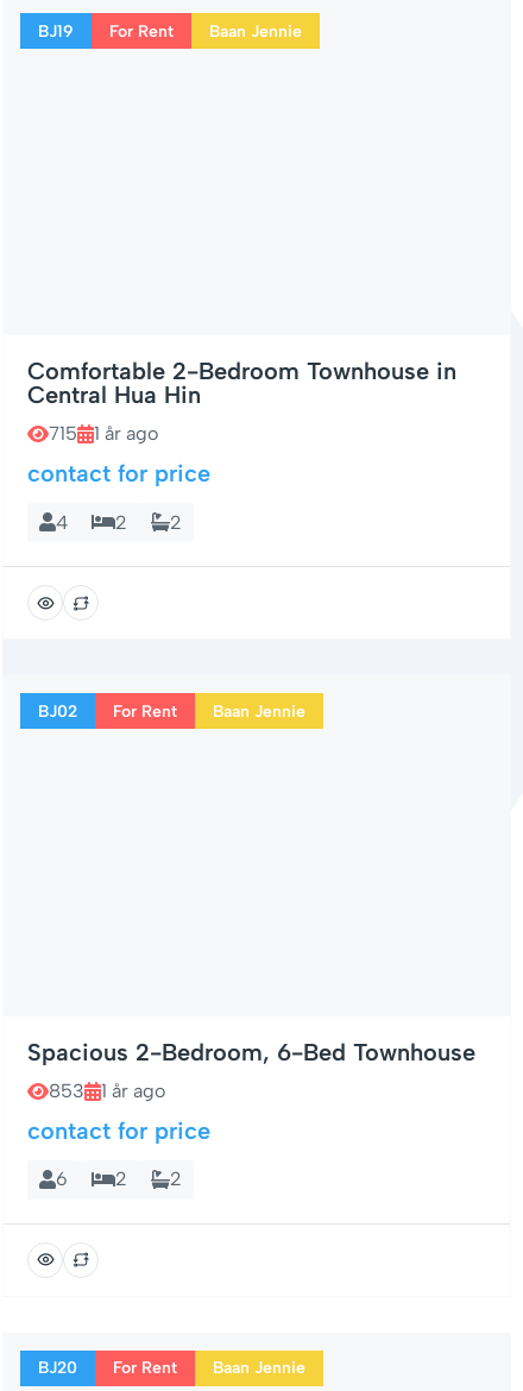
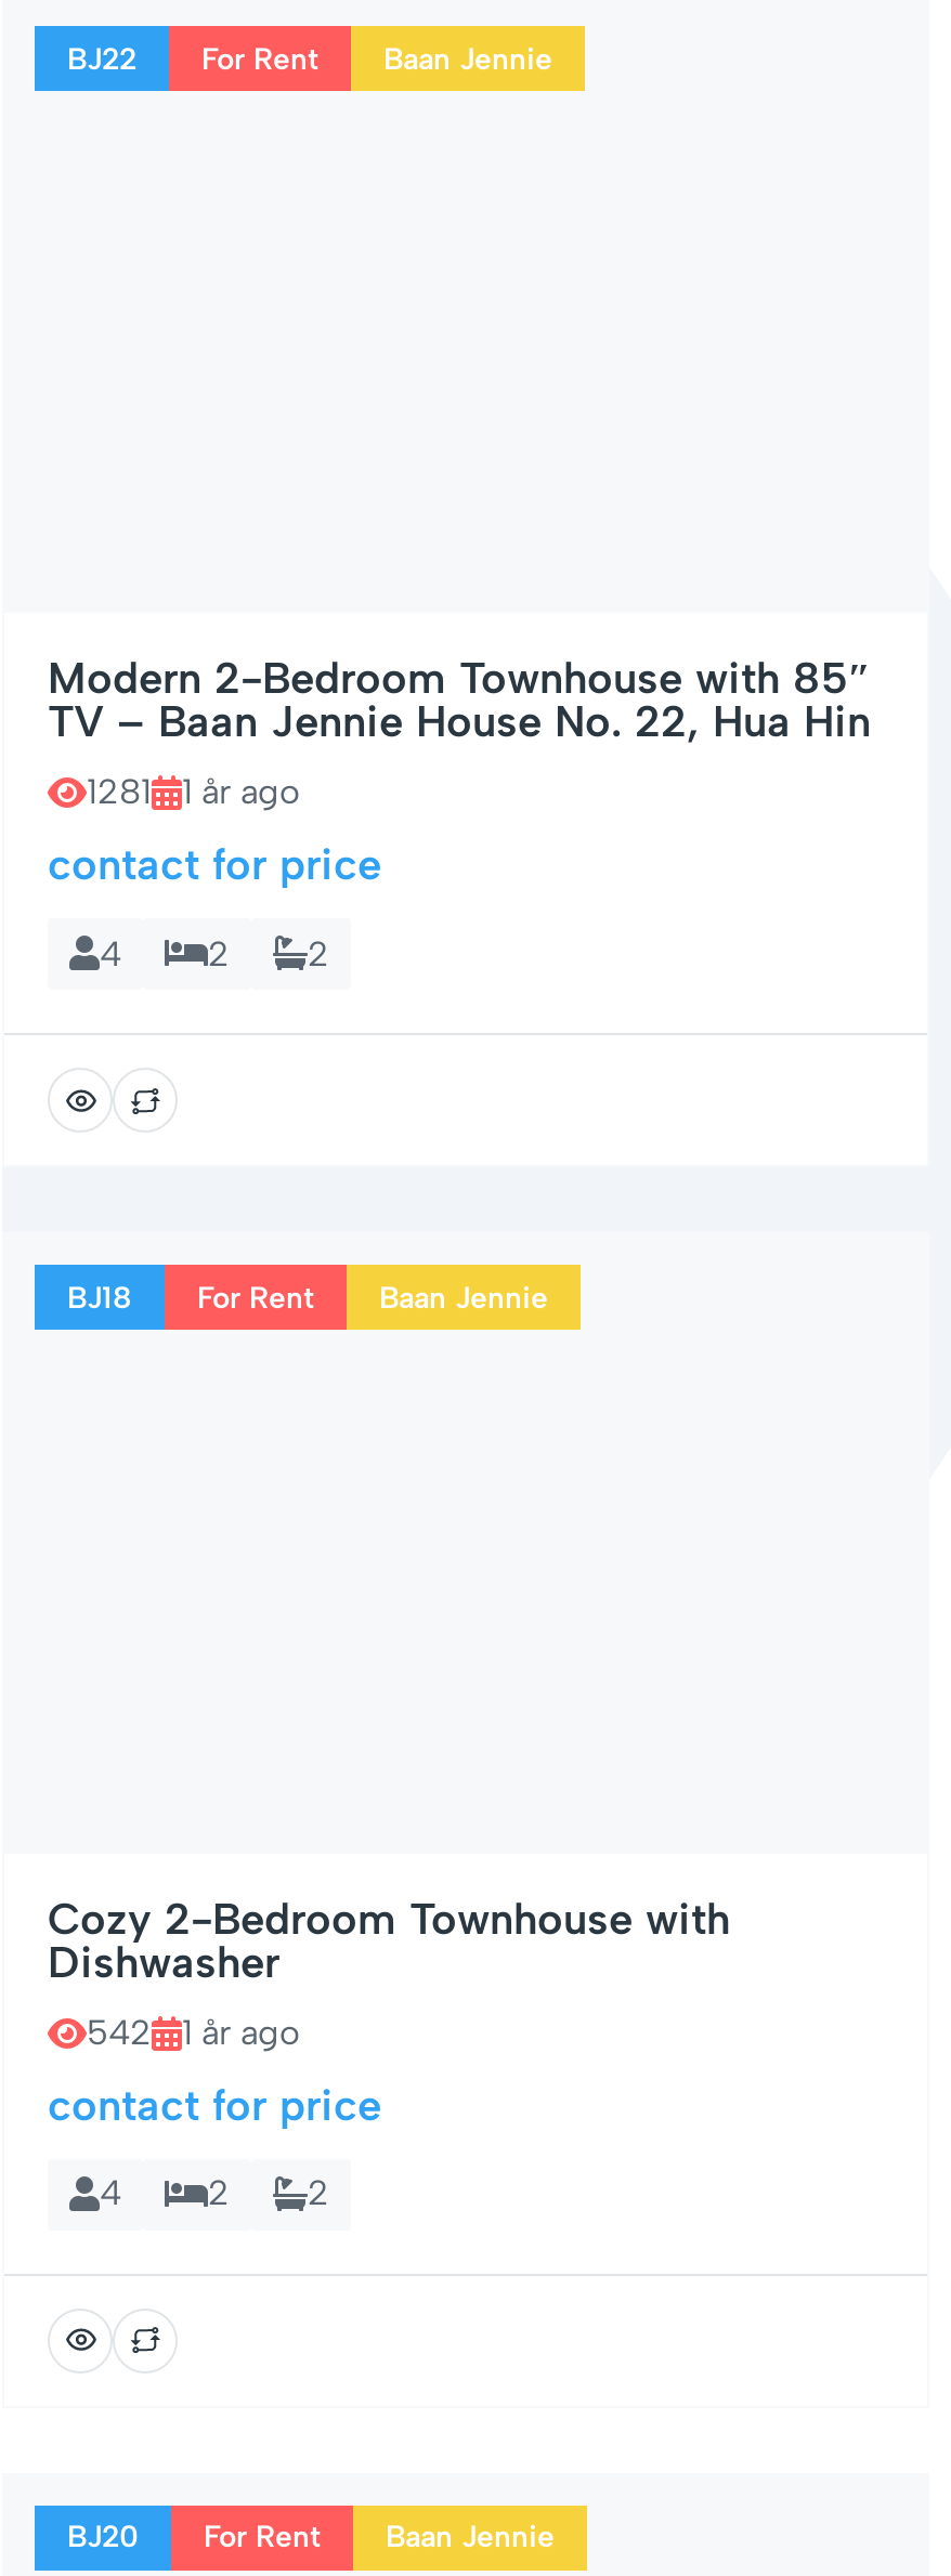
- BJ19 For Rent Baan Jennie
+ BJ22 For Rent Baan Jennie

- Comfortable 2-Bedroom Townhouse in
- Central Hua Hin
+ Modern 2-Bedroom Townhouse with 85″
+ TV – Baan Jennie House No. 22, Hua Hin

- 715
+ 1281

- BJ02 For Rent Baan Jennie
+ BJ18 For Rent Baan Jennie

- Spacious 2-Bedroom, 6-Bed Townhouse
+ Cozy 2-Bedroom Townhouse with
+ Dishwasher

- 853
+ 542

- 6
+ 4
